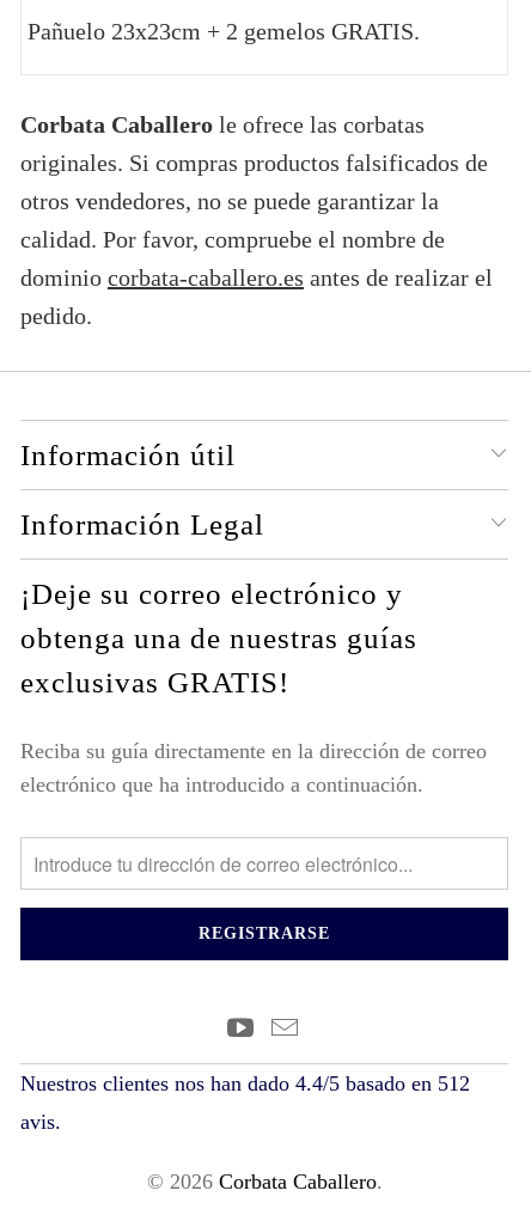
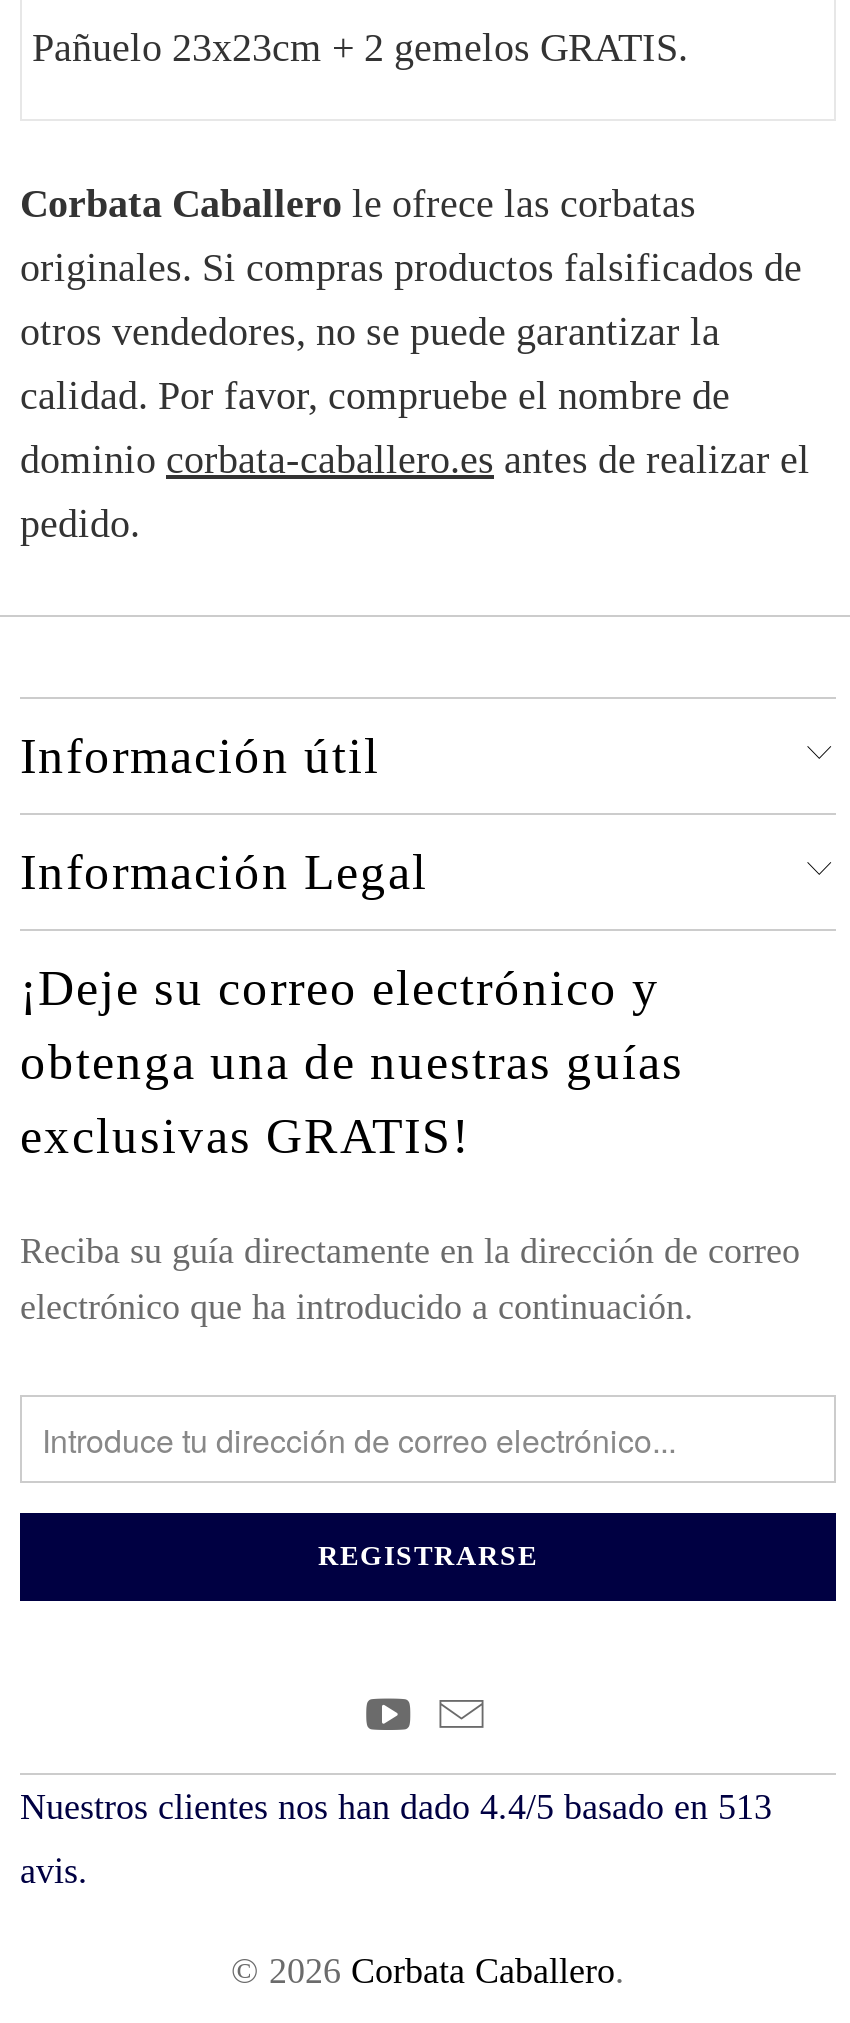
- Nuestros clientes nos han dado 4.4/5 basado en 512
+ Nuestros clientes nos han dado 4.4/5 basado en 513
